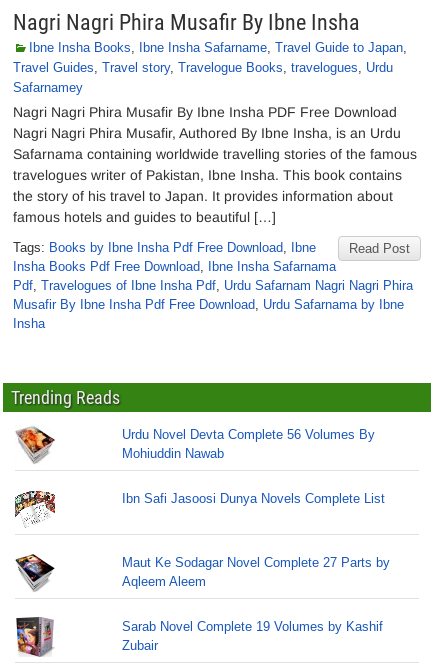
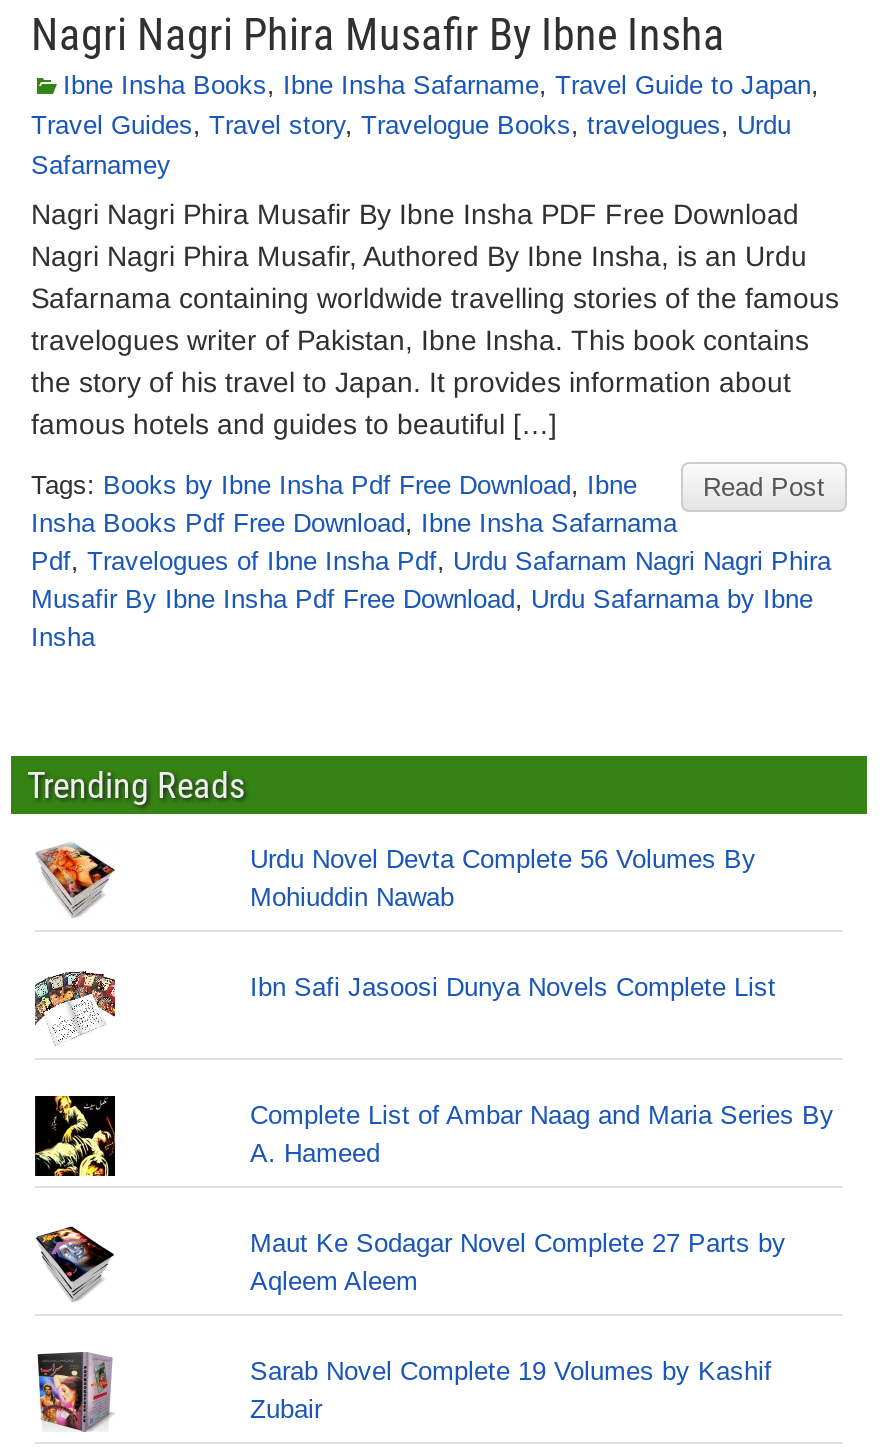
+ [image]

+ Complete List of Ambar Naag and Maria Series By
+ A. Hameed
